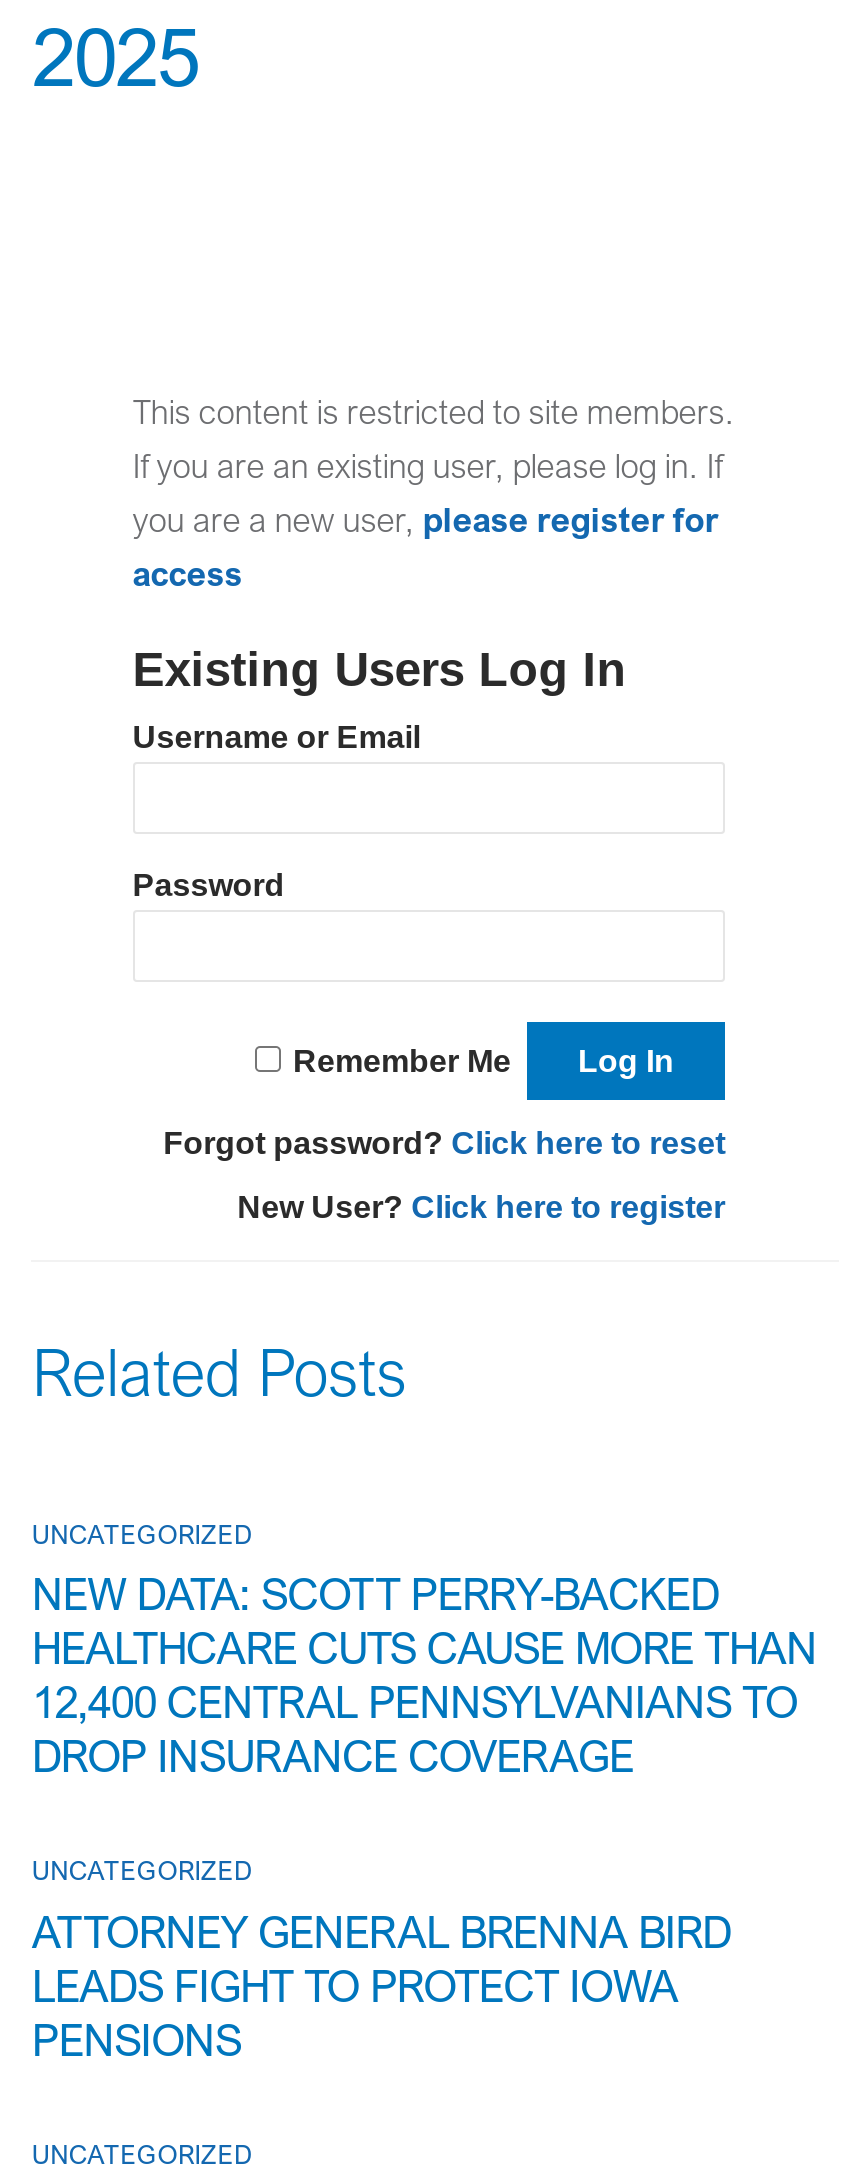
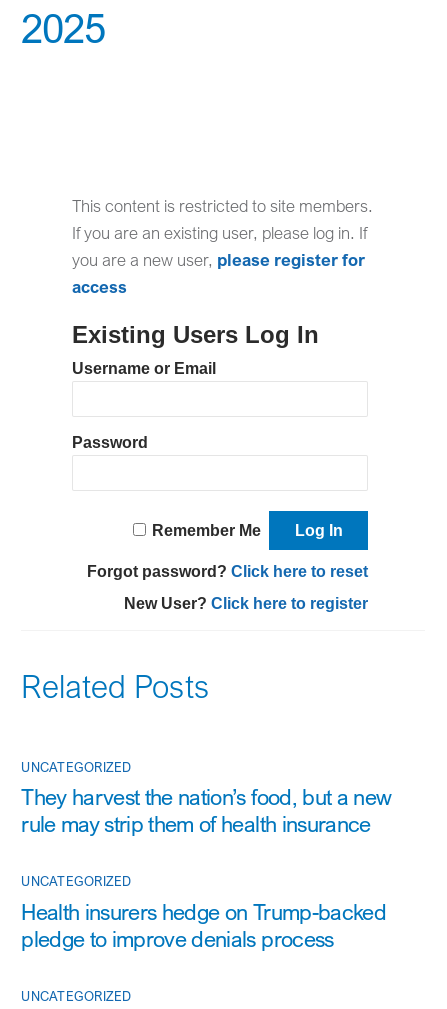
- NEW DATA: SCOTT PERRY-BACKED
- HEALTHCARE CUTS CAUSE MORE THAN
- 12,400 CENTRAL PENNSYLVANIANS TO
- DROP INSURANCE COVERAGE
+ They harvest the nation’s food, but a new
+ rule may strip them of health insurance

- ATTORNEY GENERAL BRENNA BIRD
- LEADS FIGHT TO PROTECT IOWA
- PENSIONS
+ Health insurers hedge on Trump-backed
+ pledge to improve denials process
